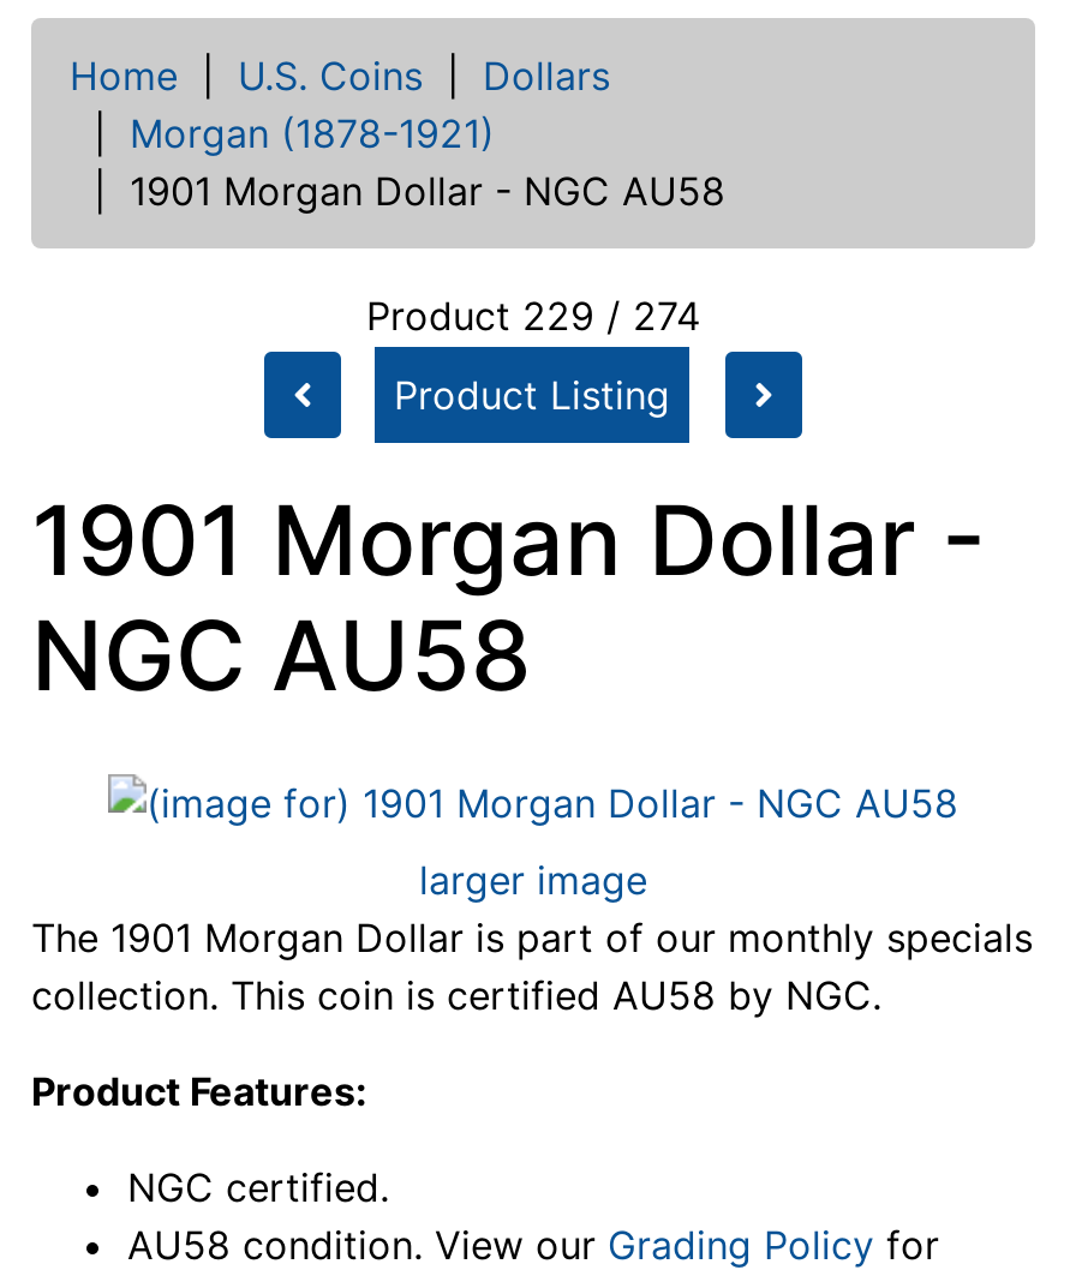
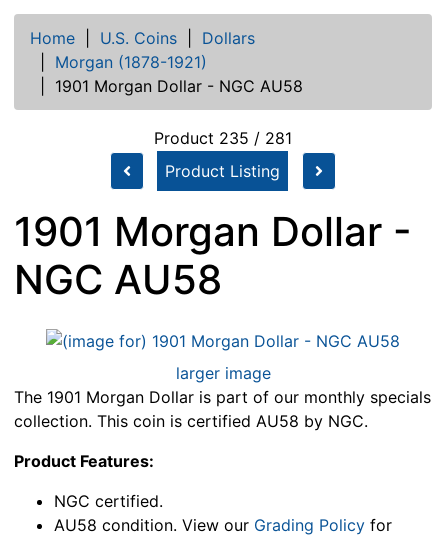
- Product 229 / 274
+ Product 235 / 281
